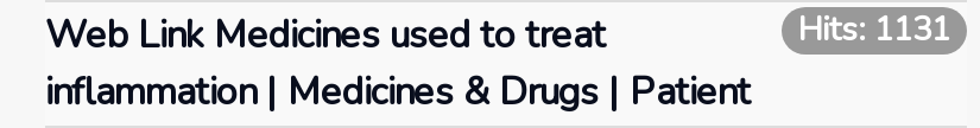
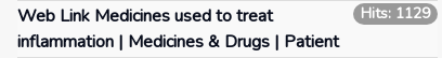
- Hits: 1131
+ Hits: 1129
